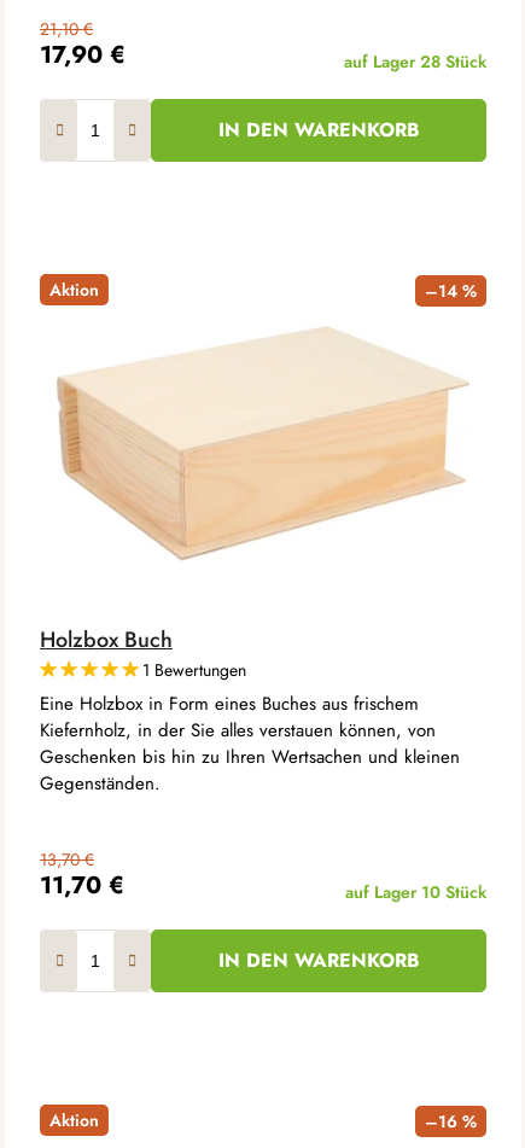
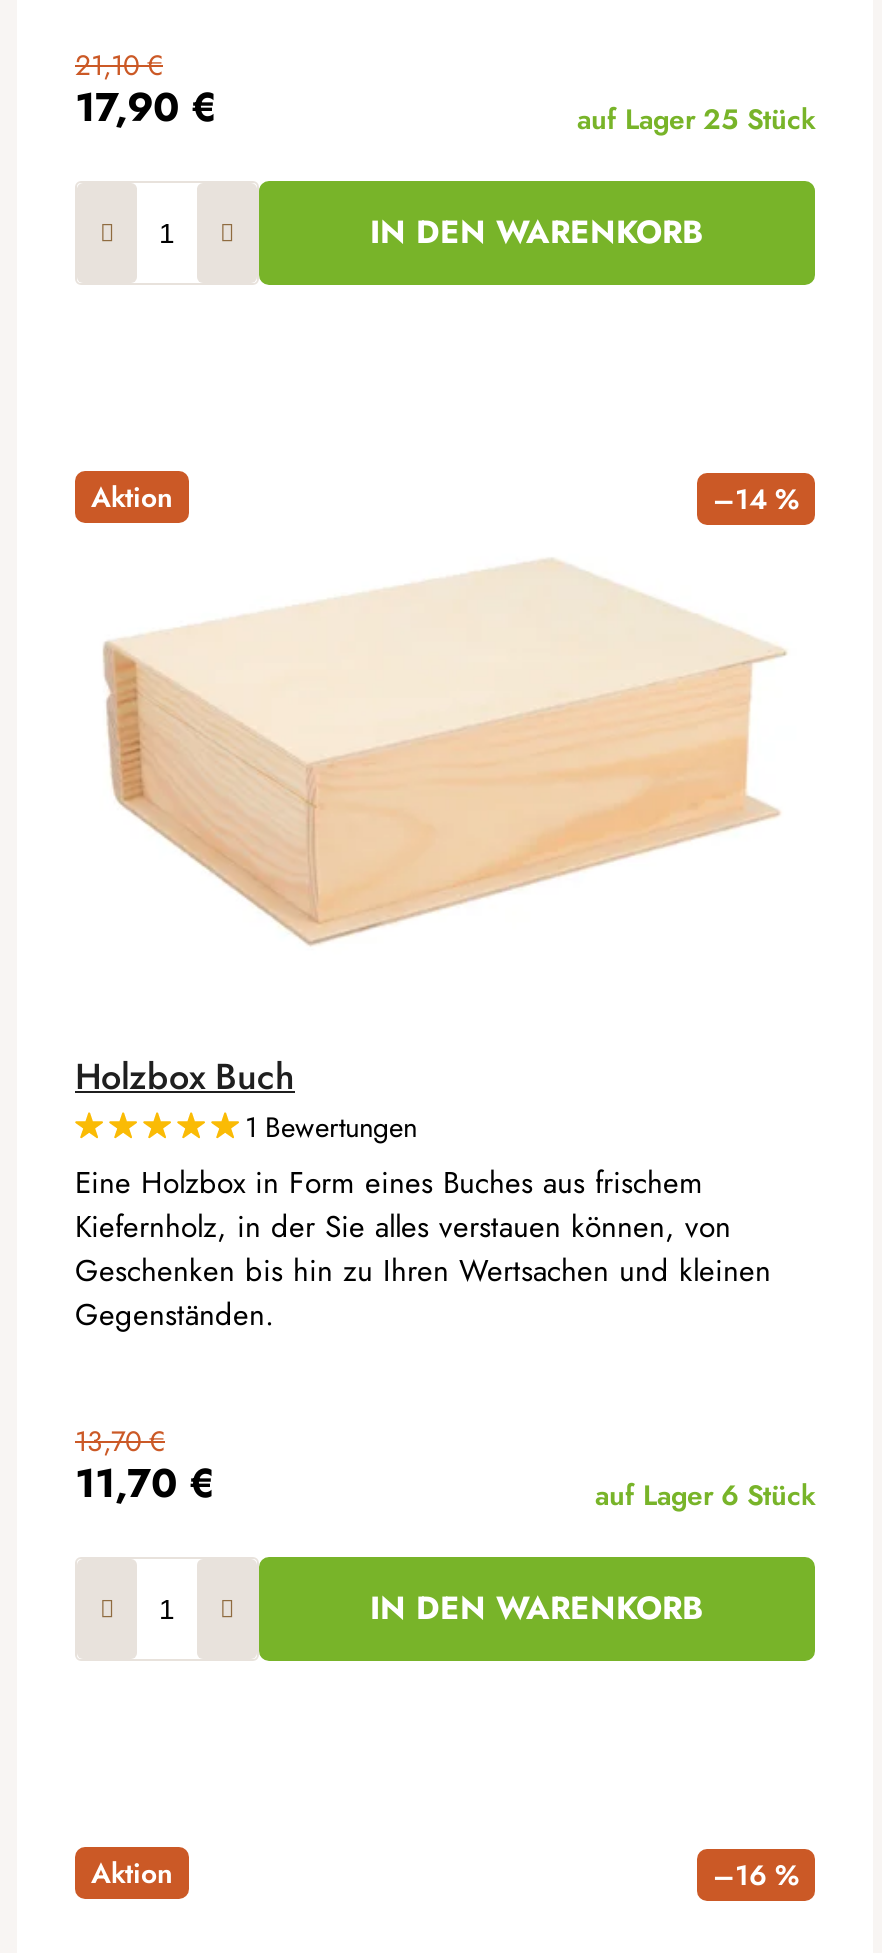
- auf Lager 28 Stück
+ auf Lager 25 Stück

- auf Lager 10 Stück
+ auf Lager 6 Stück
